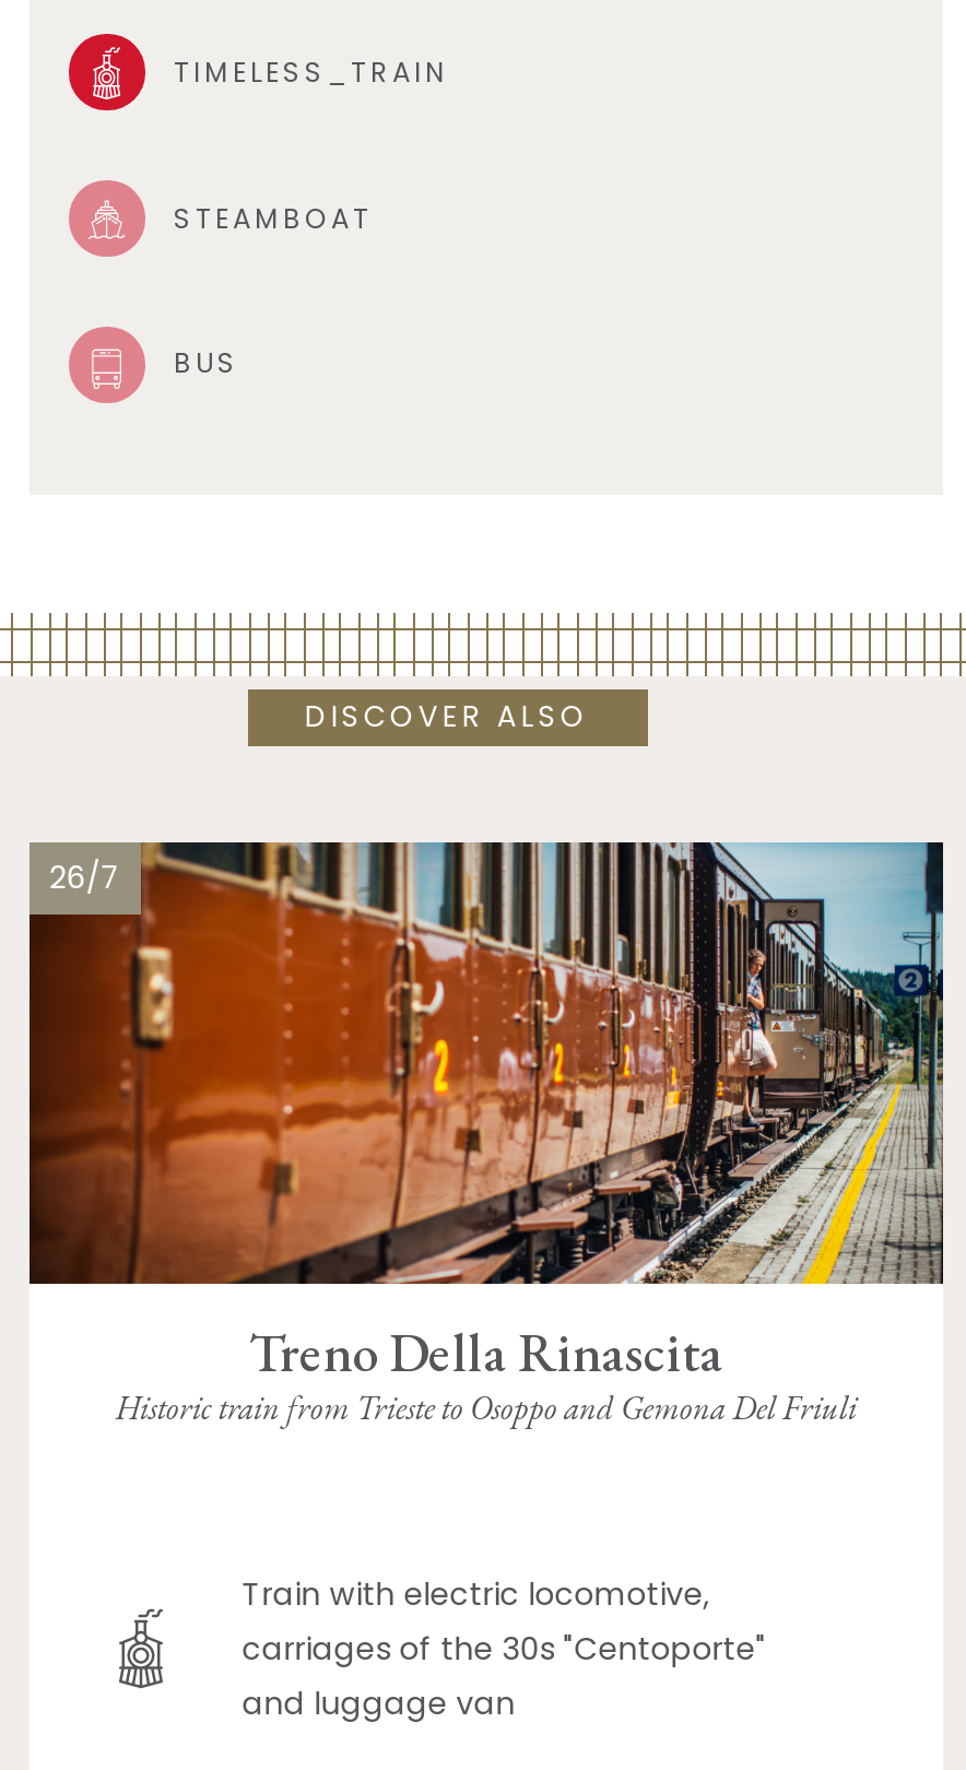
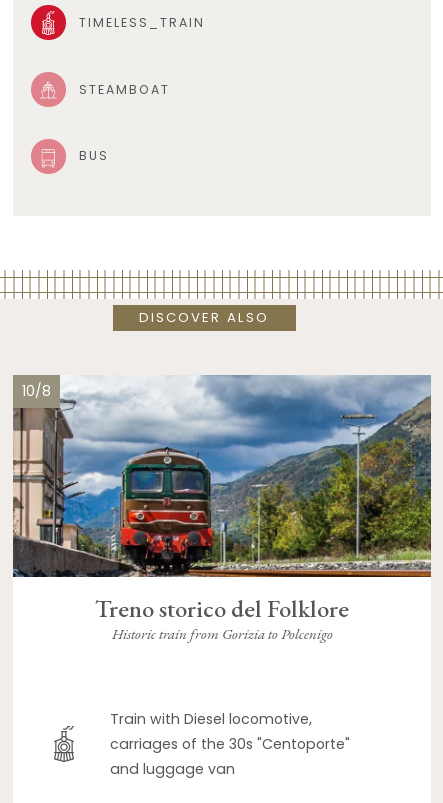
- [image]
- 26/7
+ [image]
+ 10/8

- Treno Della Rinascita
- Historic train from Trieste to Osoppo and Gemona Del Friuli
+ Treno storico del Folklore
+ Historic train from Gorizia to Polcenigo

- Train with electric locomotive,
+ Train with Diesel locomotive,
